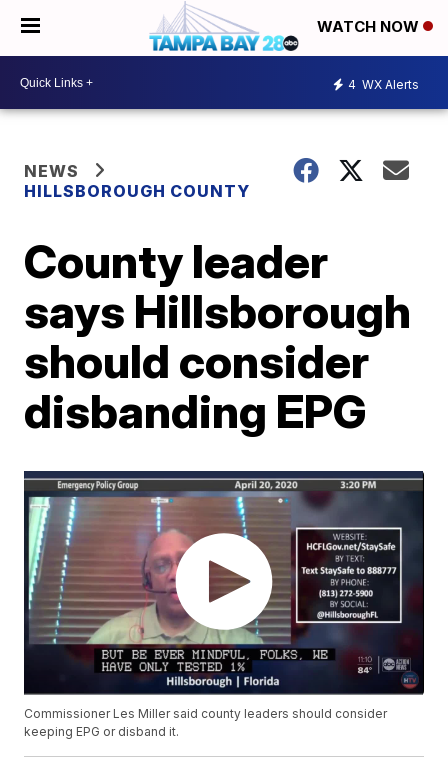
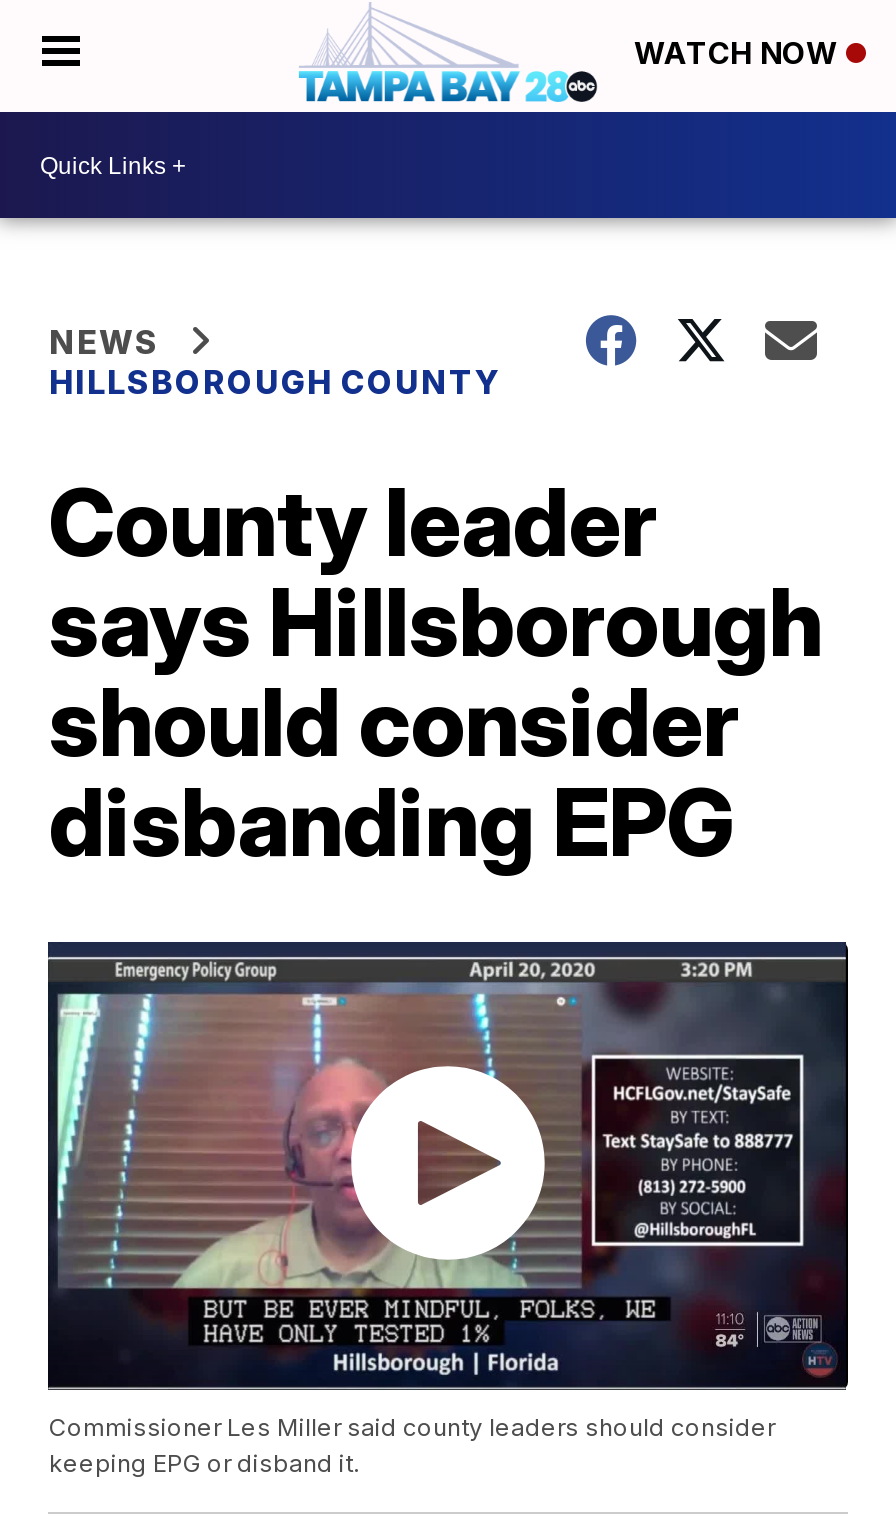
- 4 WX Alerts
